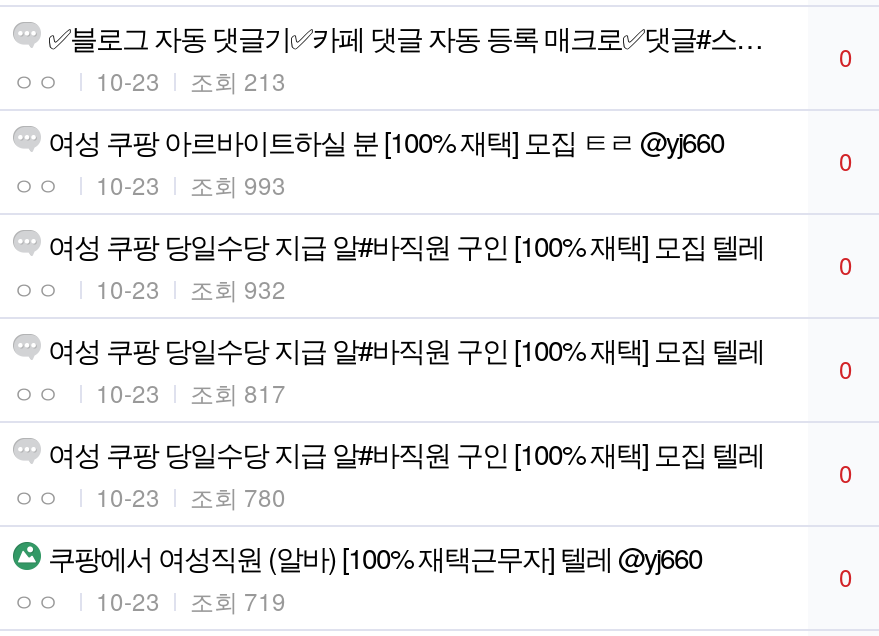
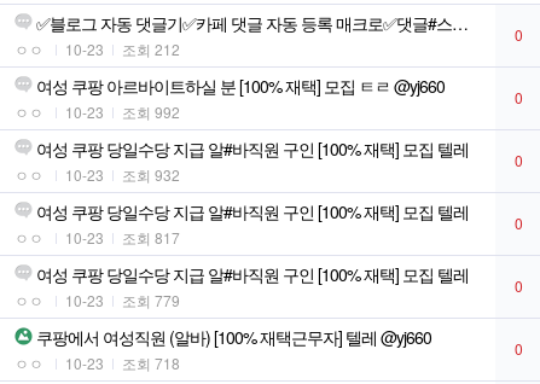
- 조회 213
+ 조회 212

- 조회 993
+ 조회 992

- 조회 780
+ 조회 779

- 조회 719
+ 조회 718
